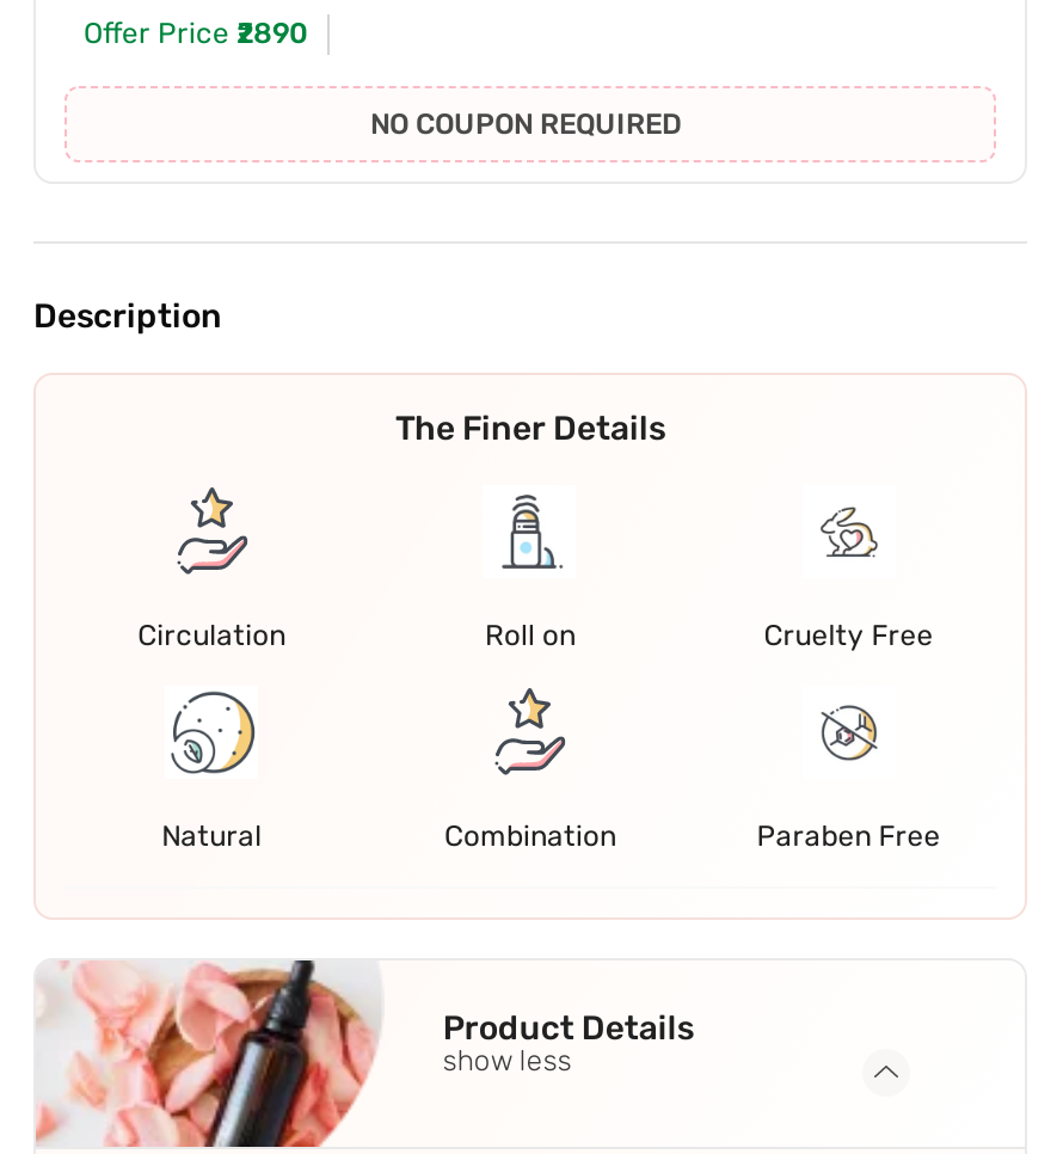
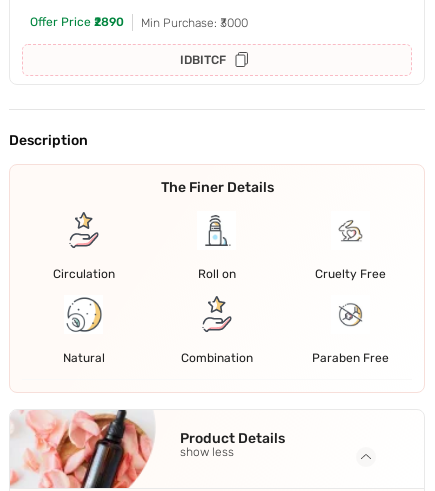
- NO COUPON REQUIRED
+ Min Purchase: ₹3000
+ IDBITCF
